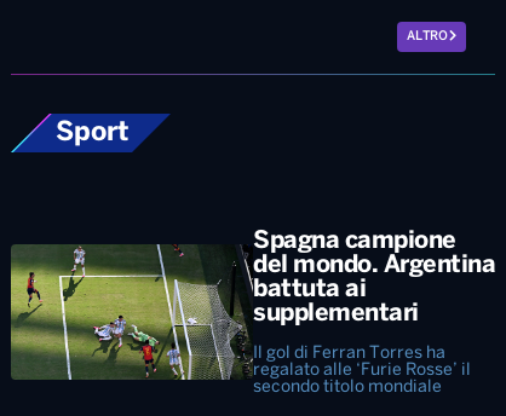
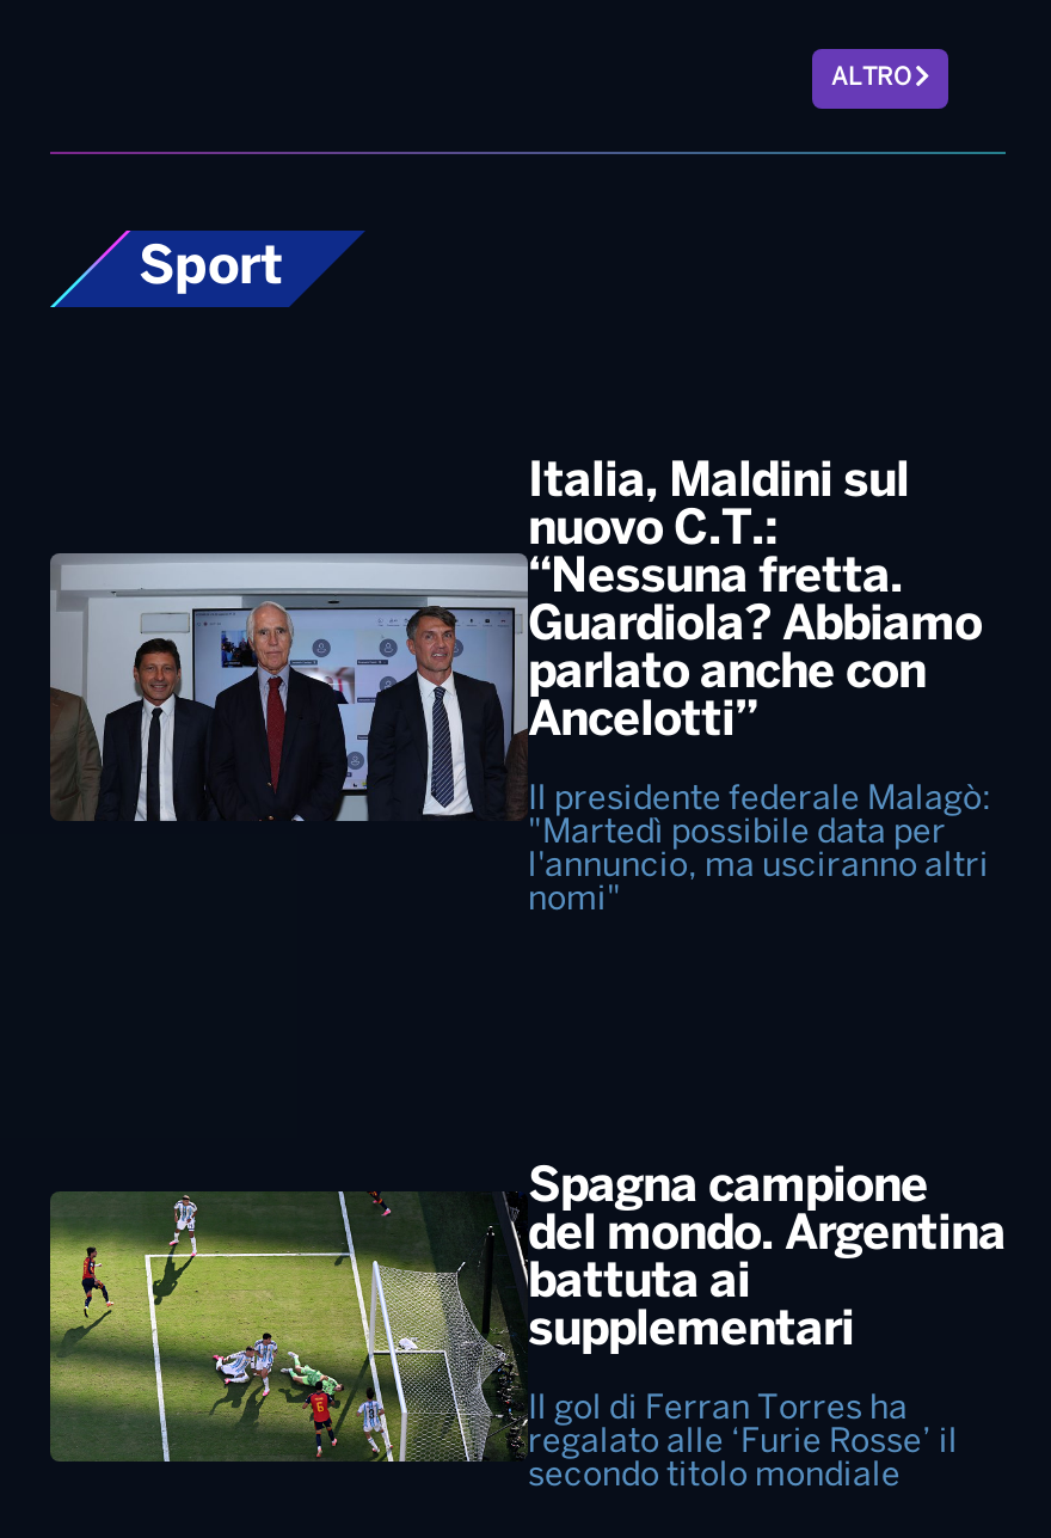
+ [image]
+ Italia, Maldini sul
+ nuovo C.T.:
+ “Nessuna fretta.
+ Guardiola? Abbiamo
+ parlato anche con
+ Ancelotti”
+ Il presidente federale Malagò:
+ "Martedì possibile data per
+ l'annuncio, ma usciranno altri
+ nomi"
